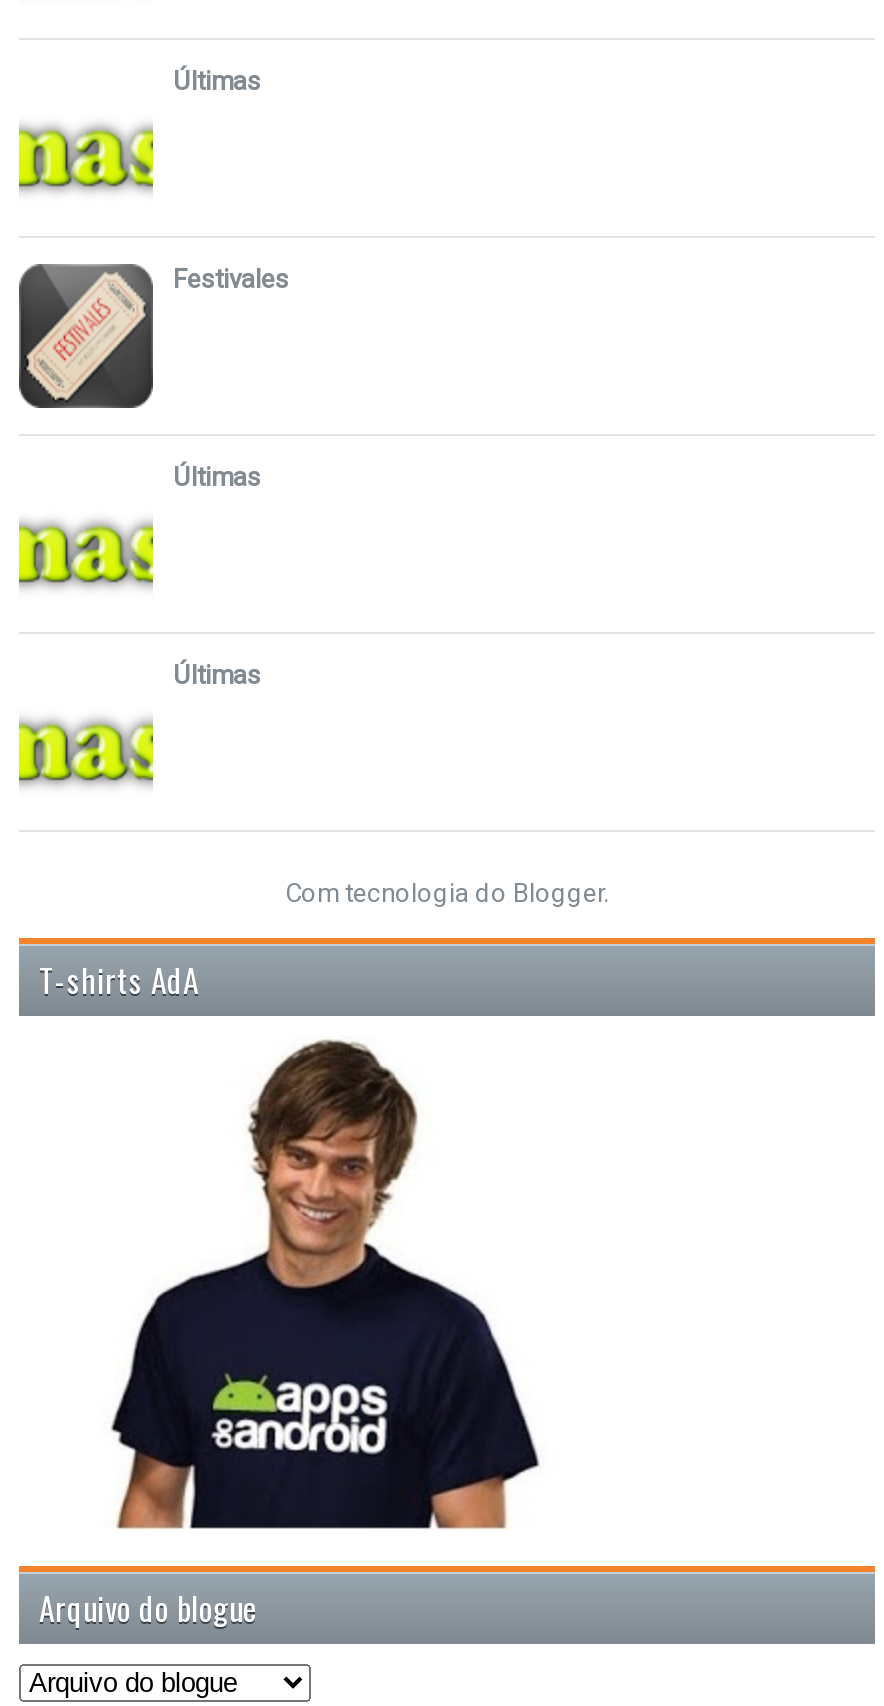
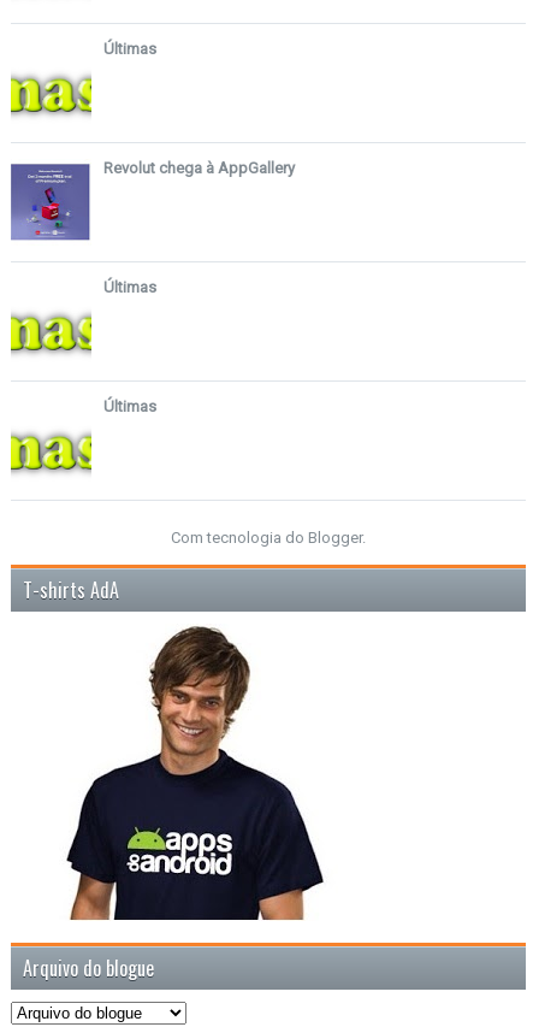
- [image]
- Festivales
+ [image]
+ Revolut chega à AppGallery
